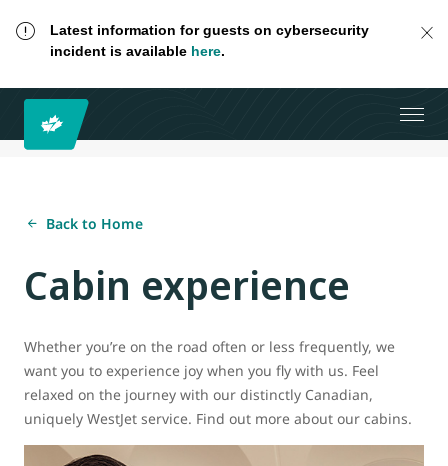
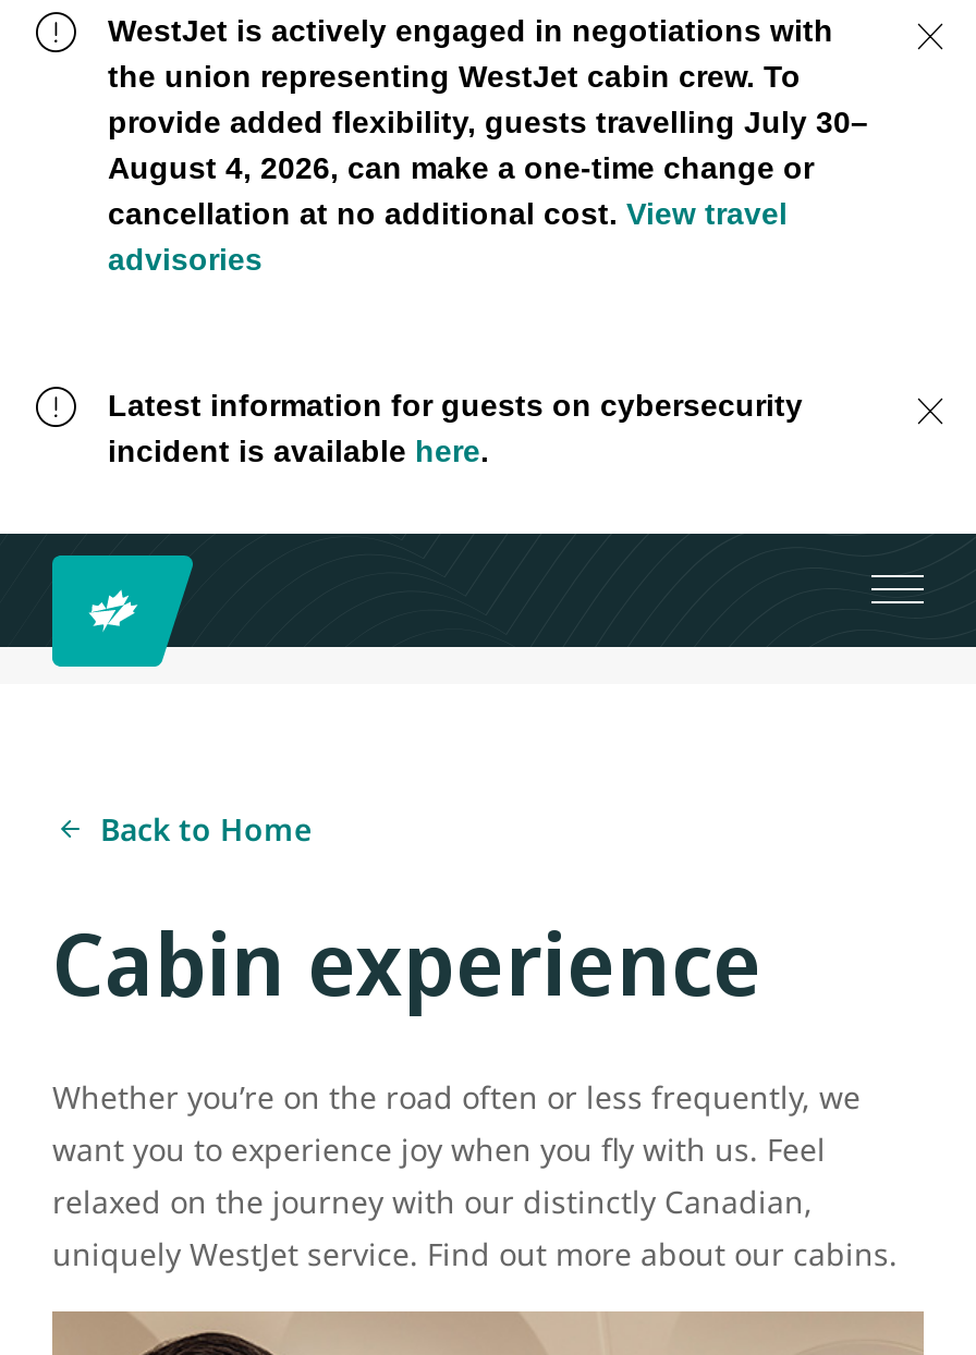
+ WestJet is actively engaged in negotiations with
+ the union representing WestJet cabin crew. To
+ provide added flexibility, guests travelling July 30–
+ August 4, 2026, can make a one-time change or
+ cancellation at no additional cost. View travel
+ advisories
